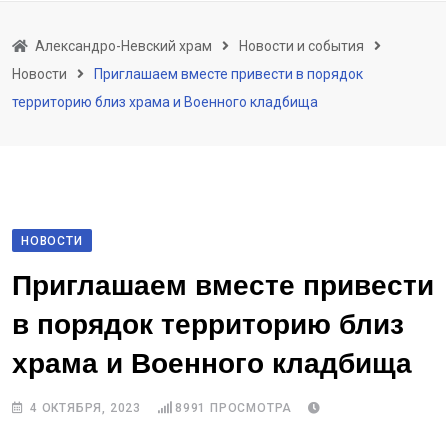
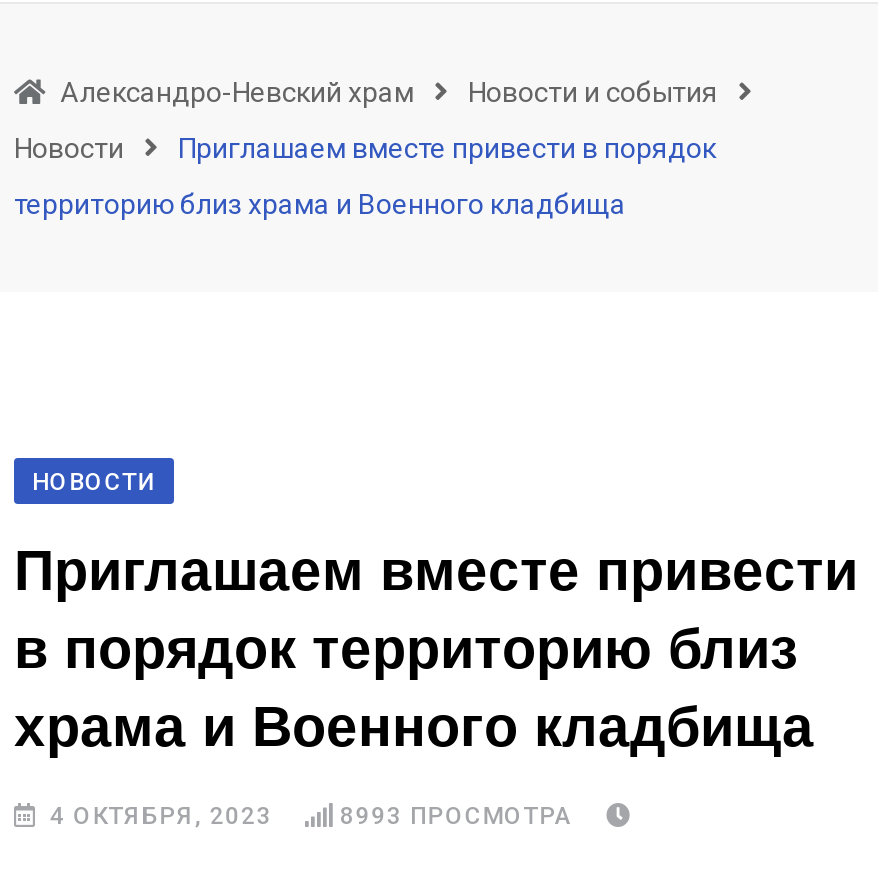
- 8991 ПРОСМОТРА
+ 8993 ПРОСМОТРА
